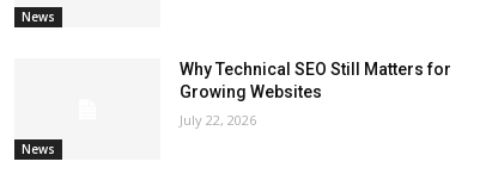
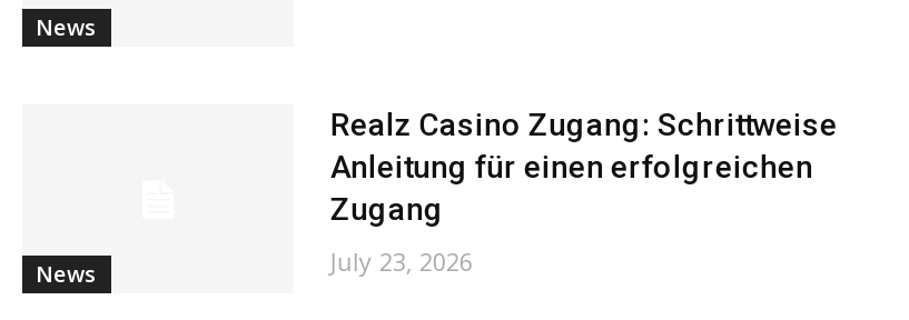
- Why Technical SEO Still Matters for
- Growing Websites
+ Realz Casino Zugang: Schrittweise
+ Anleitung für einen erfolgreichen
+ Zugang

- July 22, 2026
+ July 23, 2026
